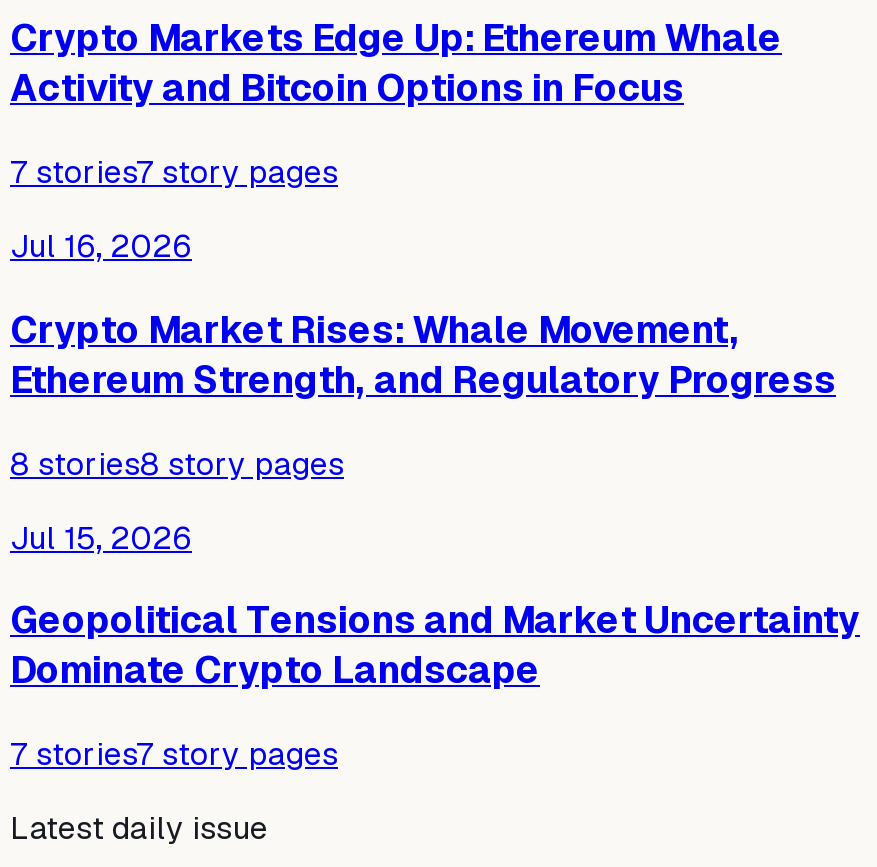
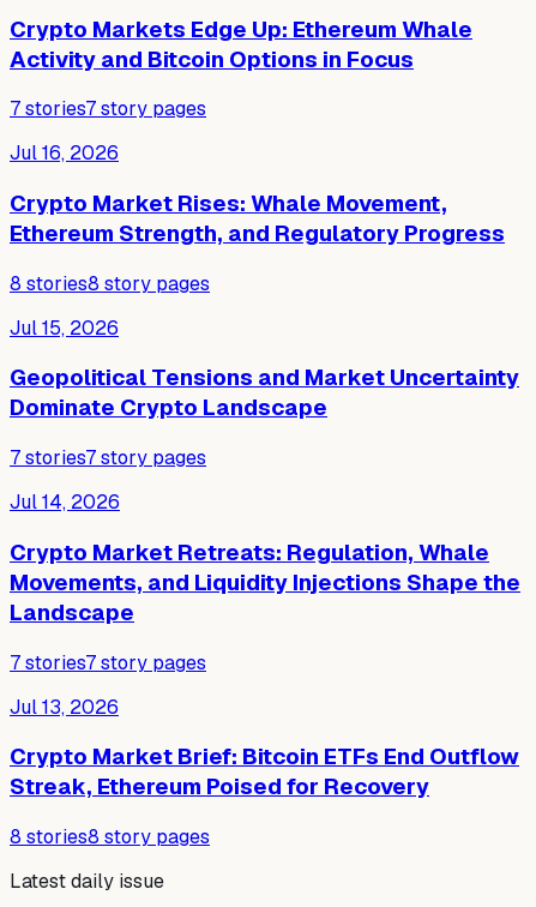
+ Jul 14, 2026
+ Crypto Market Retreats: Regulation, Whale
+ Movements, and Liquidity Injections Shape the
+ Landscape
+ 7 stories7 story pages
+ Jul 13, 2026
+ Crypto Market Brief: Bitcoin ETFs End Outflow
+ Streak, Ethereum Poised for Recovery
+ 8 stories8 story pages
